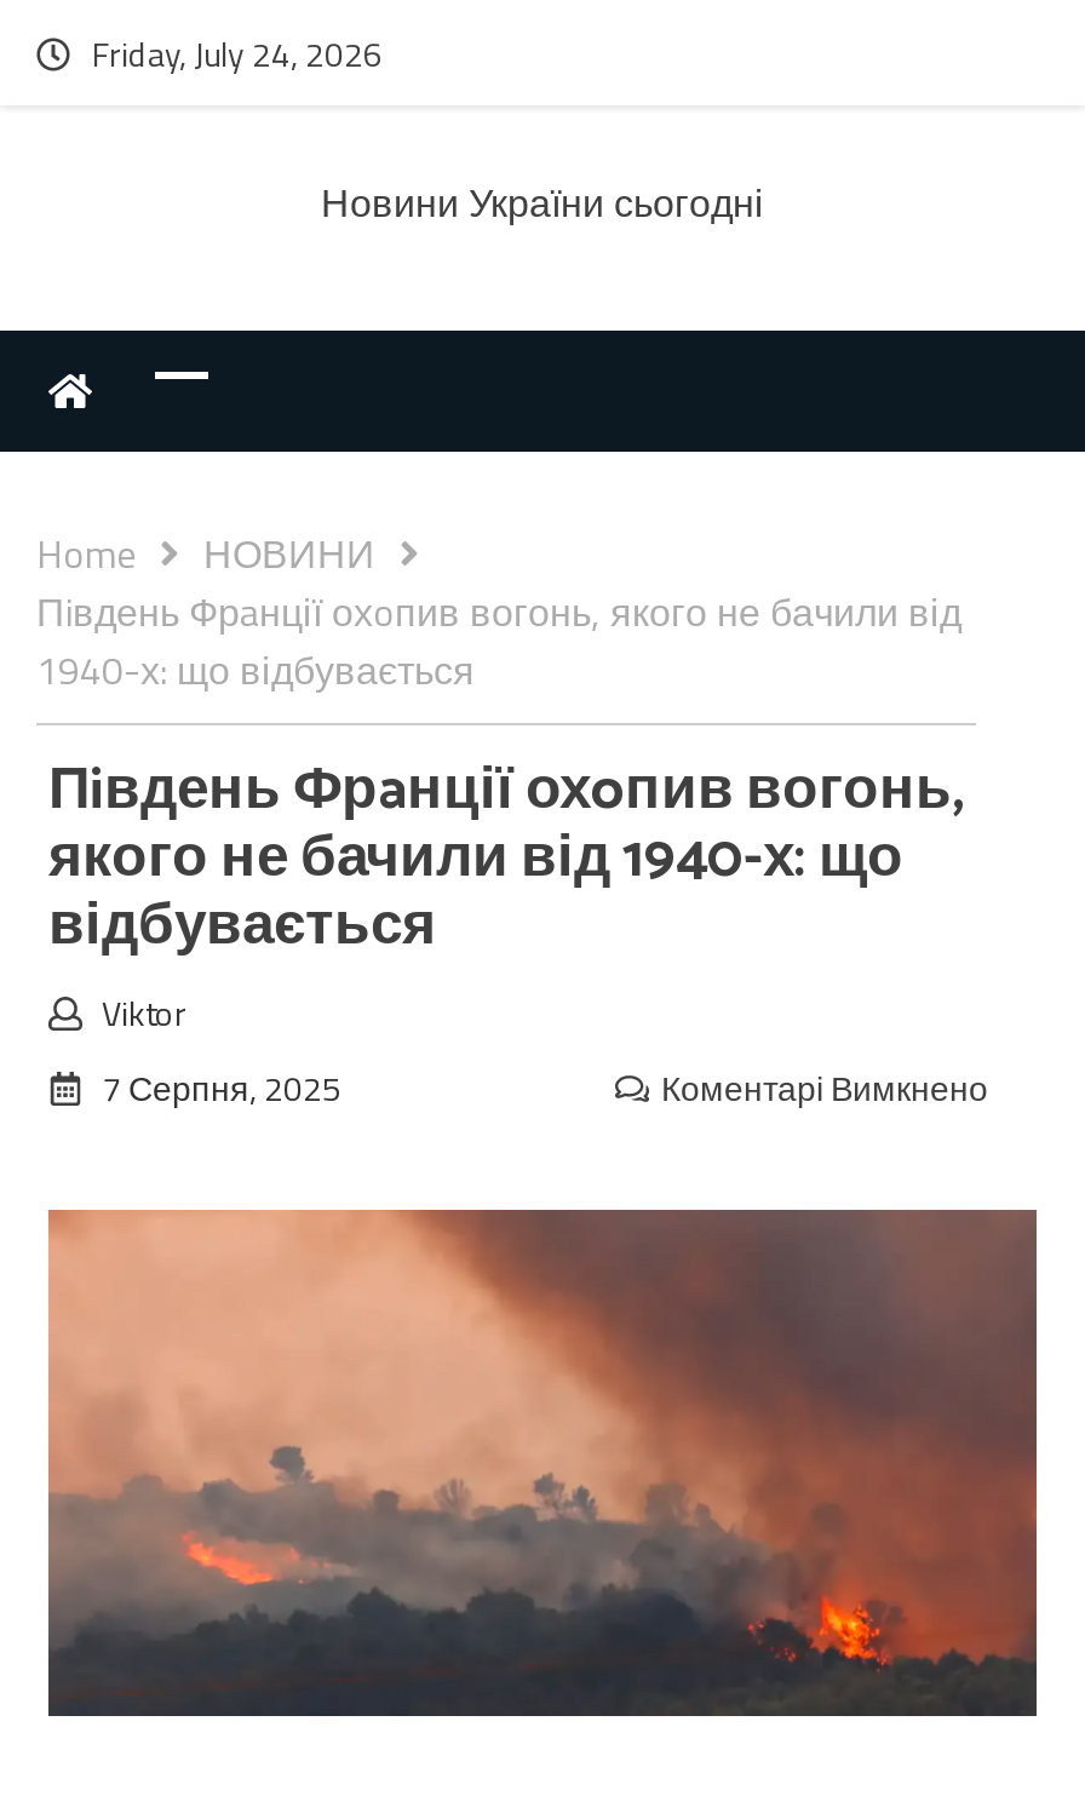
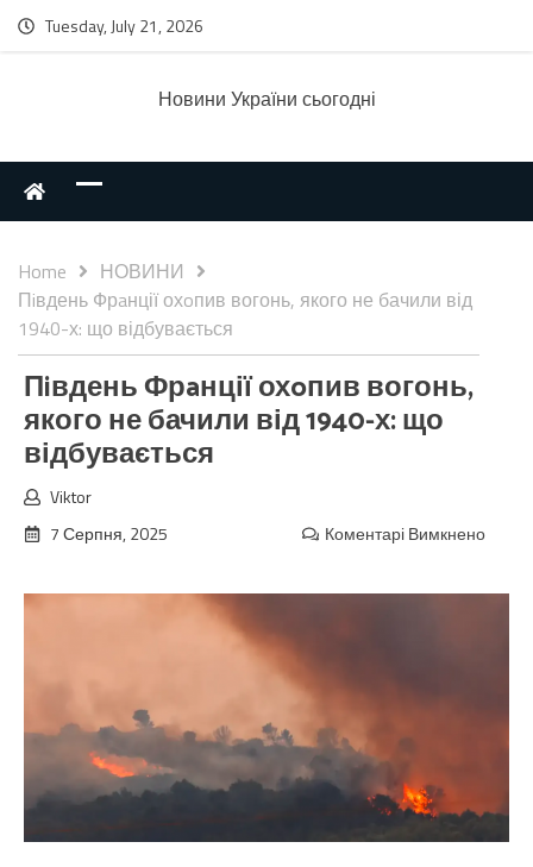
- Friday, July 24, 2026
+ Tuesday, July 21, 2026
